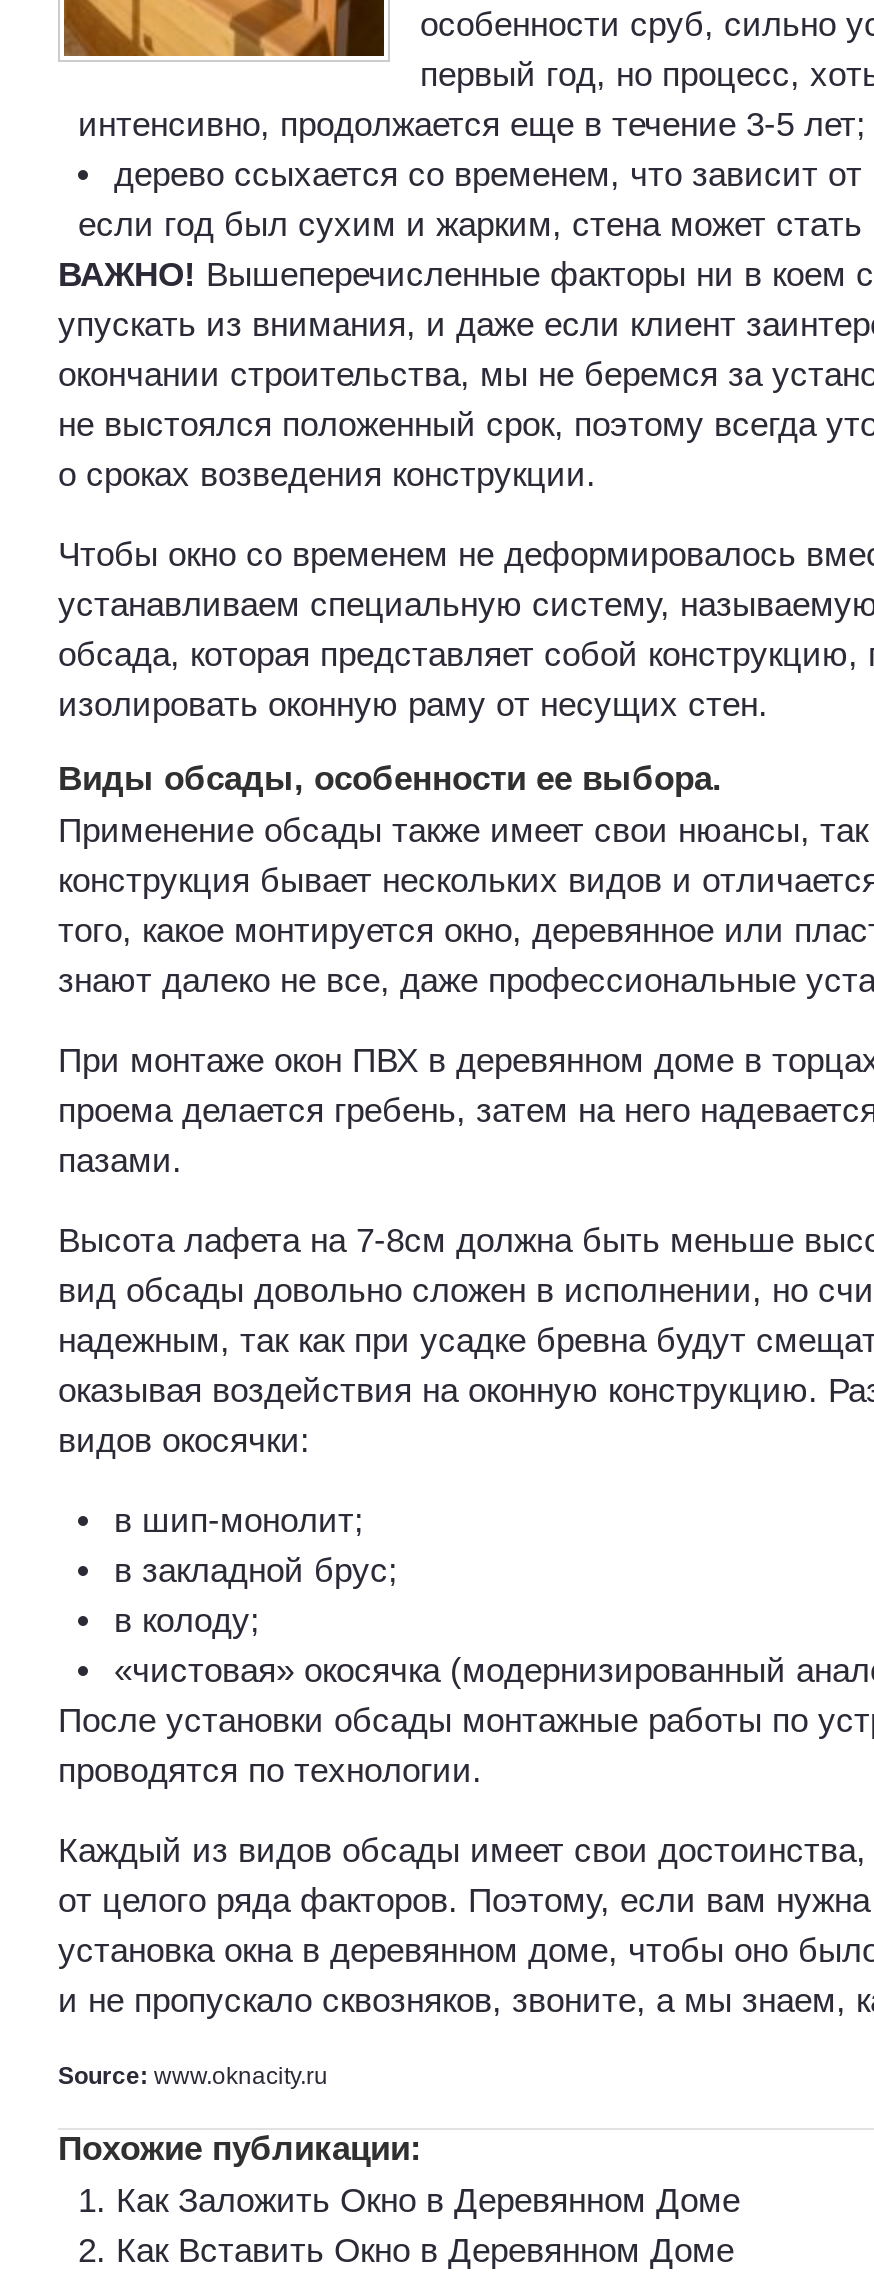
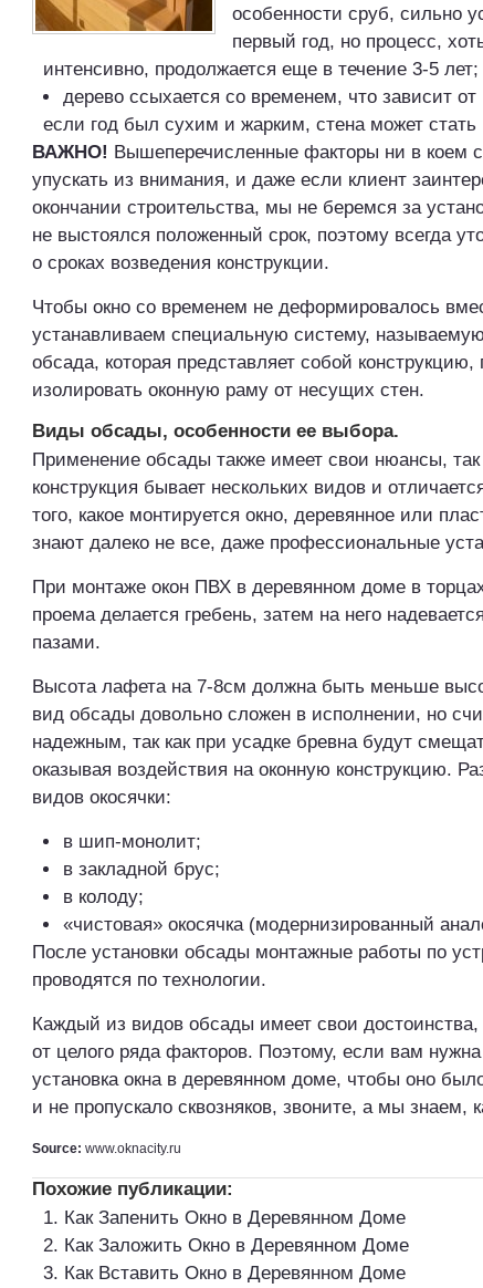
+ Как Запенить Окно в Деревянном Доме
